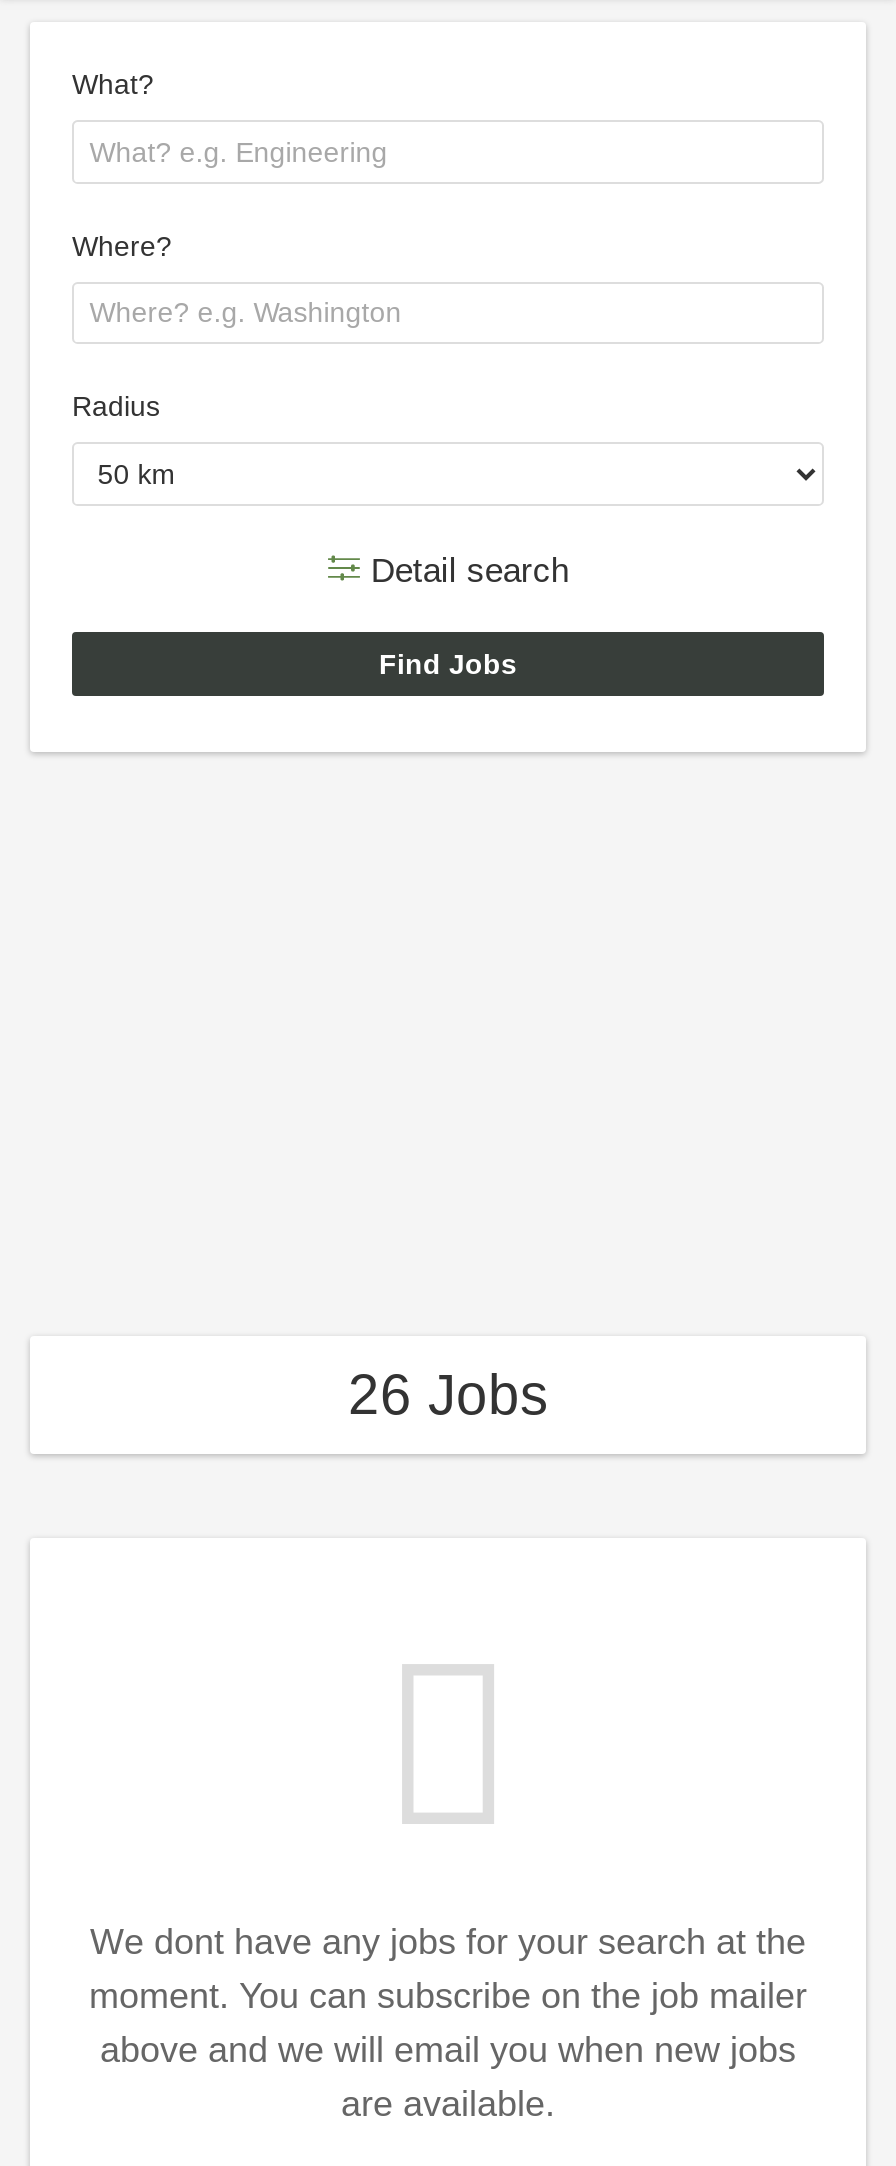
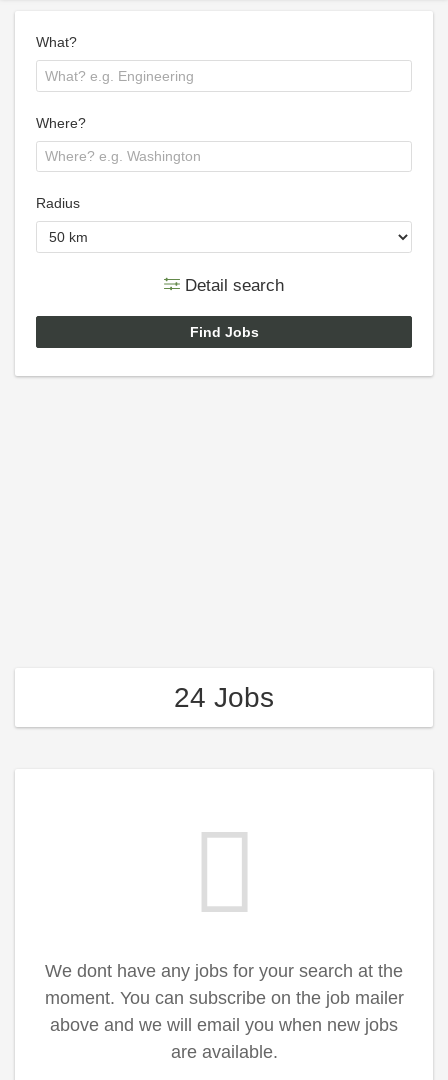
- 26 Jobs
+ 24 Jobs
